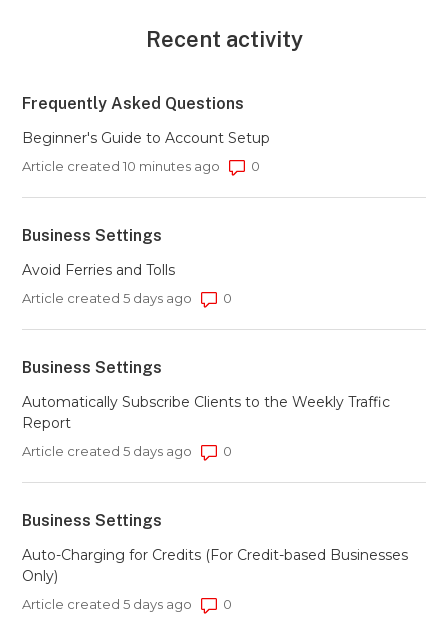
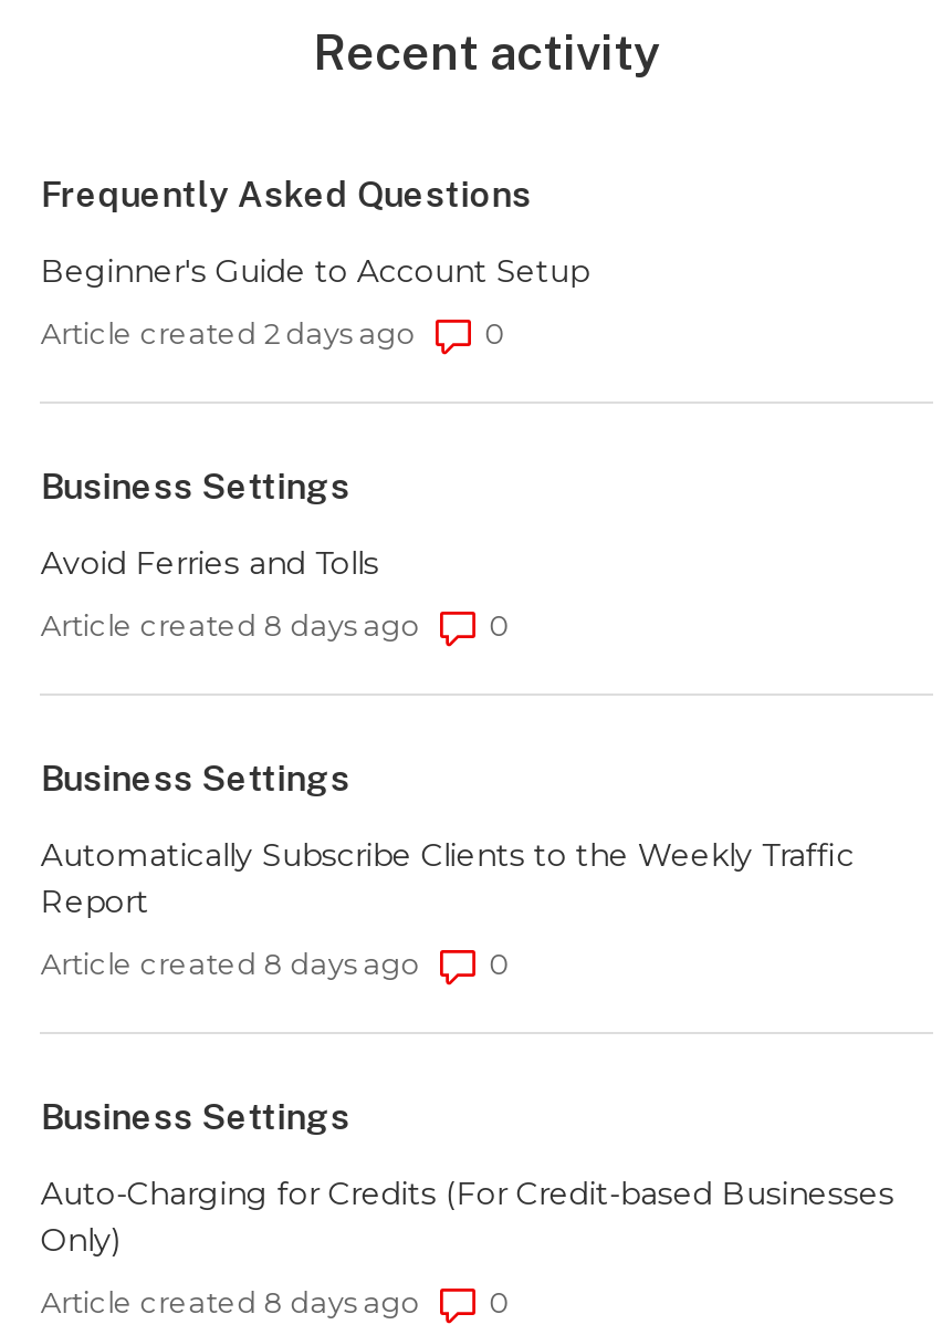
- Article created 10 minutes ago
+ Article created 2 days ago

- Article created 5 days ago
+ Article created 8 days ago

- Article created 5 days ago
+ Article created 8 days ago

- Article created 5 days ago
+ Article created 8 days ago
